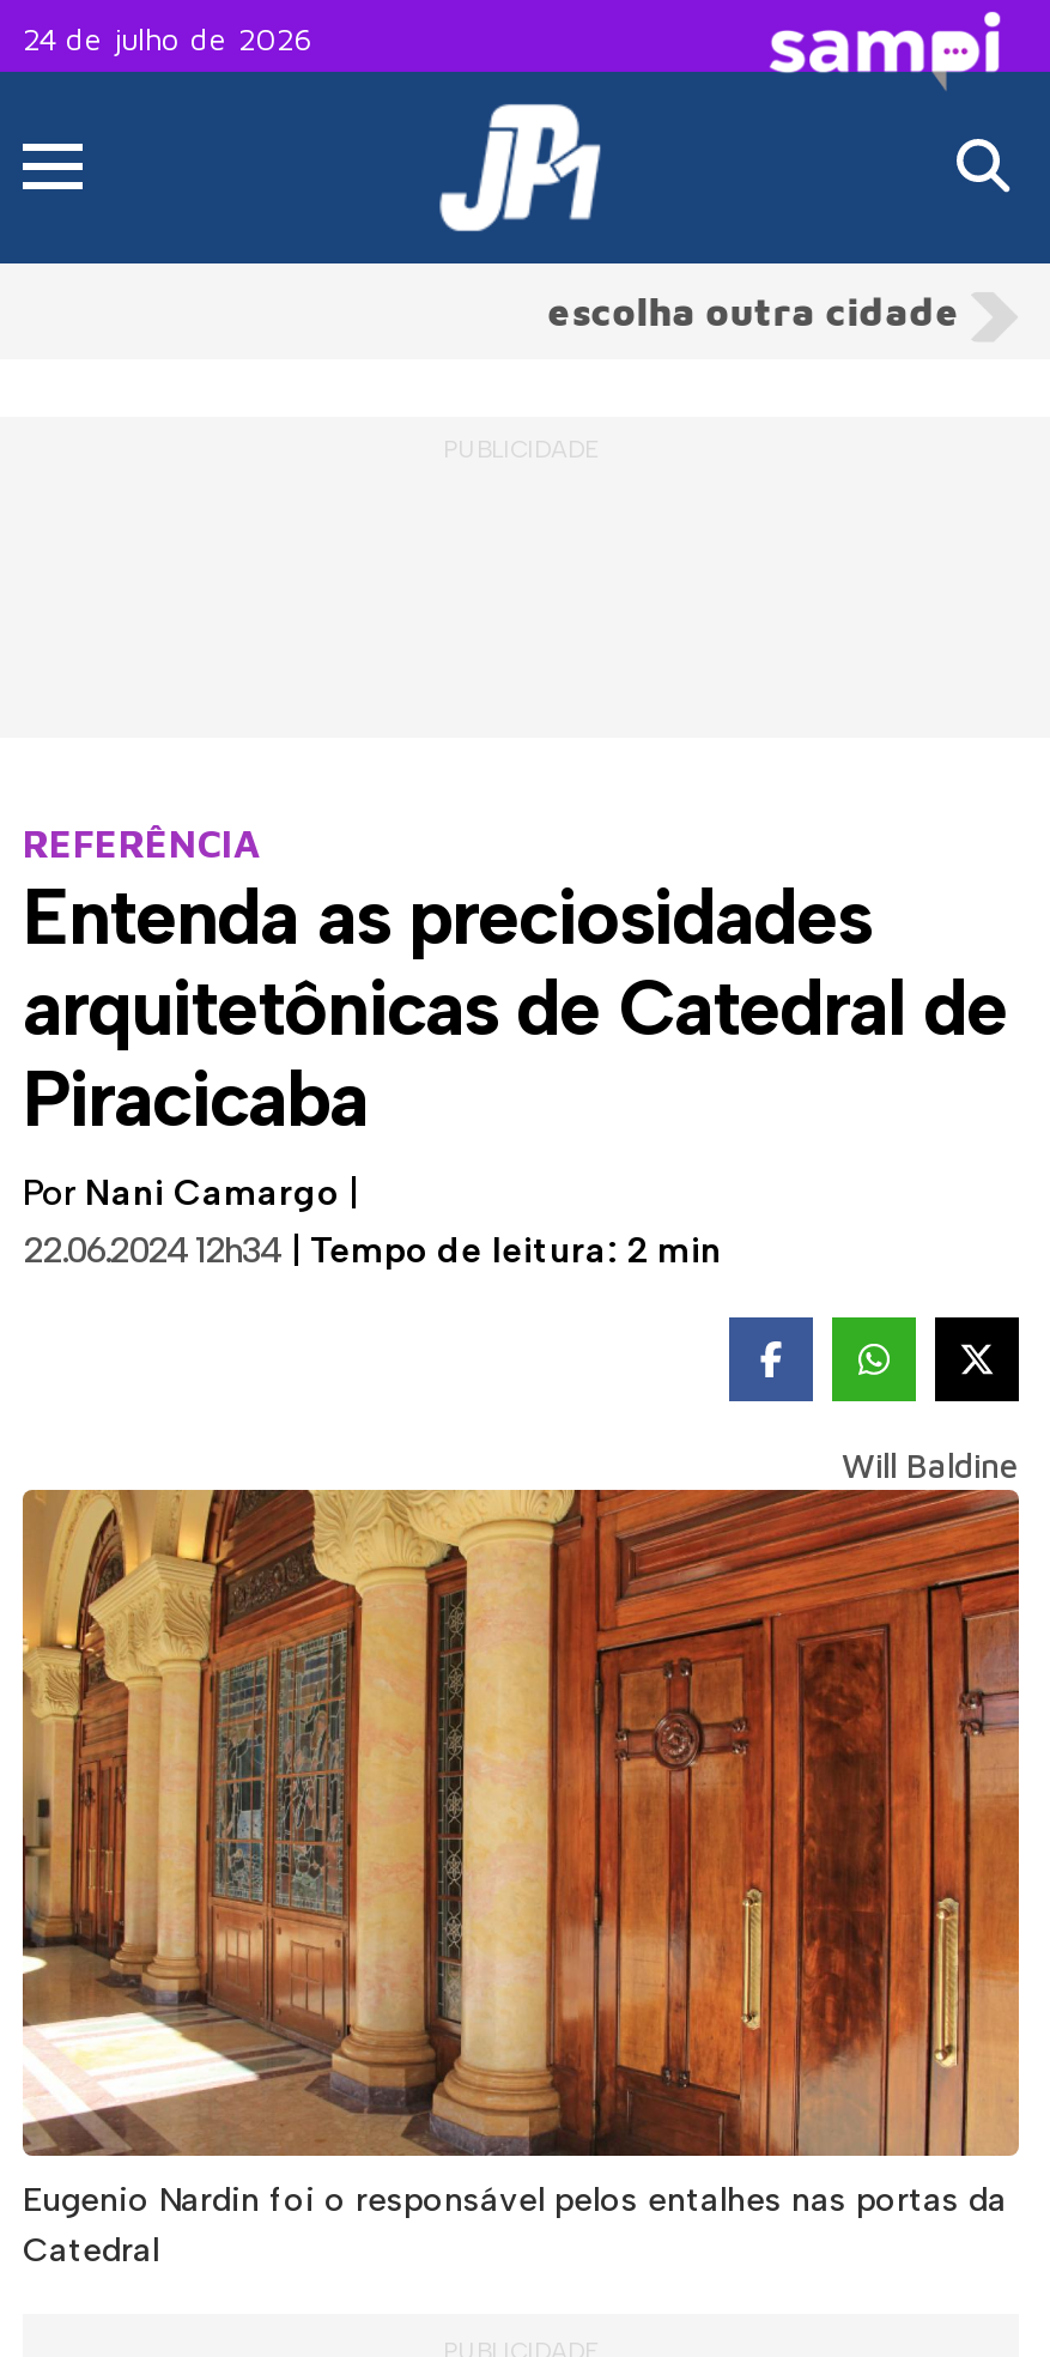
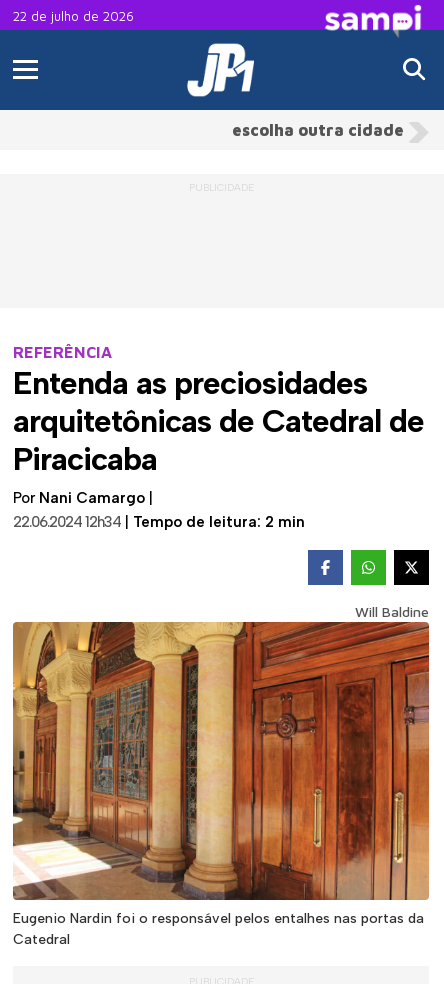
- 24 de julho de 2026
+ 22 de julho de 2026
